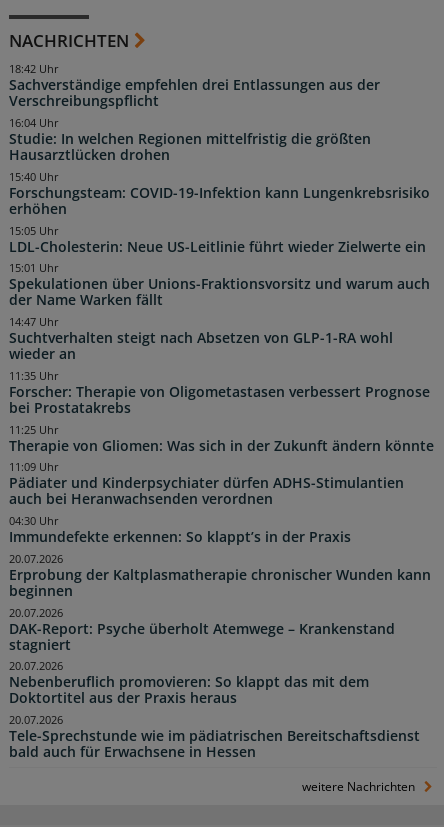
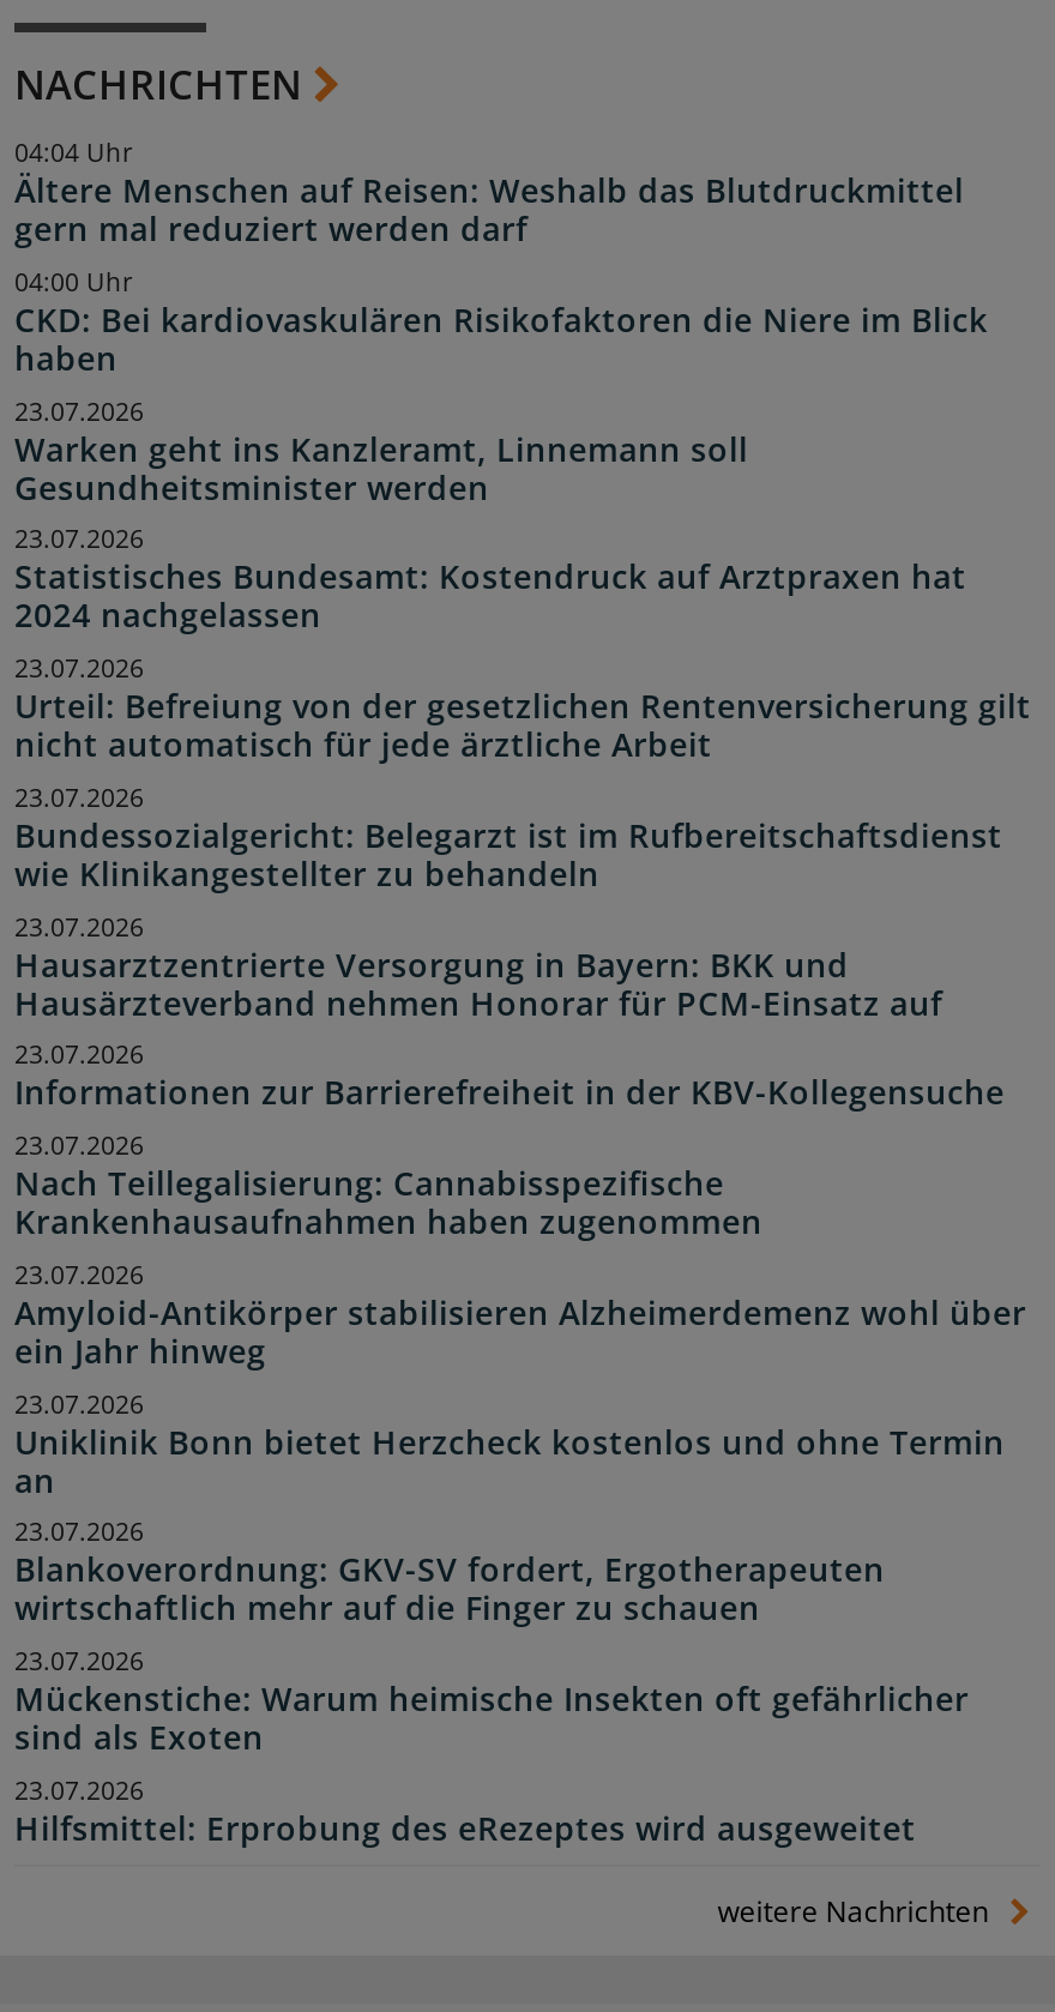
- 18:42 Uhr
+ 04:04 Uhr

- Sachverständige empfehlen drei Entlassungen aus der
- Verschreibungspflicht
+ Ältere Menschen auf Reisen: Weshalb das Blutdruckmittel
+ gern mal reduziert werden darf

- 16:04 Uhr
+ 04:00 Uhr

- Studie: In welchen Regionen mittelfristig die größten
- Hausarztlücken drohen
+ CKD: Bei kardiovaskulären Risikofaktoren die Niere im Blick
+ haben

- 15:40 Uhr
+ 23.07.2026

- Forschungsteam: COVID-19-Infektion kann Lungenkrebsrisiko
- erhöhen
+ Warken geht ins Kanzleramt, Linnemann soll
+ Gesundheitsminister werden

- 15:05 Uhr
+ 23.07.2026

- LDL-Cholesterin: Neue US-Leitlinie führt wieder Zielwerte ein
+ Statistisches Bundesamt: Kostendruck auf Arztpraxen hat
+ 2024 nachgelassen

- 15:01 Uhr
+ 23.07.2026

- Spekulationen über Unions-Fraktionsvorsitz und warum auch
- der Name Warken fällt
+ Urteil: Befreiung von der gesetzlichen Rentenversicherung gilt
+ nicht automatisch für jede ärztliche Arbeit

- 14:47 Uhr
+ 23.07.2026

- Suchtverhalten steigt nach Absetzen von GLP-1-RA wohl
- wieder an
+ Bundessozialgericht: Belegarzt ist im Rufbereitschaftsdienst
+ wie Klinikangestellter zu behandeln

- 11:35 Uhr
+ 23.07.2026

- Forscher: Therapie von Oligometastasen verbessert Prognose
- bei Prostatakrebs
+ Hausarztzentrierte Versorgung in Bayern: BKK und
+ Hausärzteverband nehmen Honorar für PCM-Einsatz auf

- 11:25 Uhr
+ 23.07.2026

- Therapie von Gliomen: Was sich in der Zukunft ändern könnte
+ Informationen zur Barrierefreiheit in der KBV-Kollegensuche

- 11:09 Uhr
+ 23.07.2026

- Pädiater und Kinderpsychiater dürfen ADHS-Stimulantien
- auch bei Heranwachsenden verordnen
+ Nach Teillegalisierung: Cannabisspezifische
+ Krankenhausaufnahmen haben zugenommen

- 04:30 Uhr
+ 23.07.2026

- Immundefekte erkennen: So klappt’s in der Praxis
+ Amyloid-Antikörper stabilisieren Alzheimerdemenz wohl über
+ ein Jahr hinweg

- 20.07.2026
+ 23.07.2026

- Erprobung der Kaltplasmatherapie chronischer Wunden kann
- beginnen
+ Uniklinik Bonn bietet Herzcheck kostenlos und ohne Termin
+ an

- 20.07.2026
+ 23.07.2026

- DAK-Report: Psyche überholt Atemwege – Krankenstand
- stagniert
+ Blankoverordnung: GKV-SV fordert, Ergotherapeuten
+ wirtschaftlich mehr auf die Finger zu schauen

- 20.07.2026
+ 23.07.2026

- Nebenberuflich promovieren: So klappt das mit dem
- Doktortitel aus der Praxis heraus
+ Mückenstiche: Warum heimische Insekten oft gefährlicher
+ sind als Exoten

- 20.07.2026
+ 23.07.2026

- Tele-Sprechstunde wie im pädiatrischen Bereitschaftsdienst
- bald auch für Erwachsene in Hessen
+ Hilfsmittel: Erprobung des eRezeptes wird ausgeweitet
